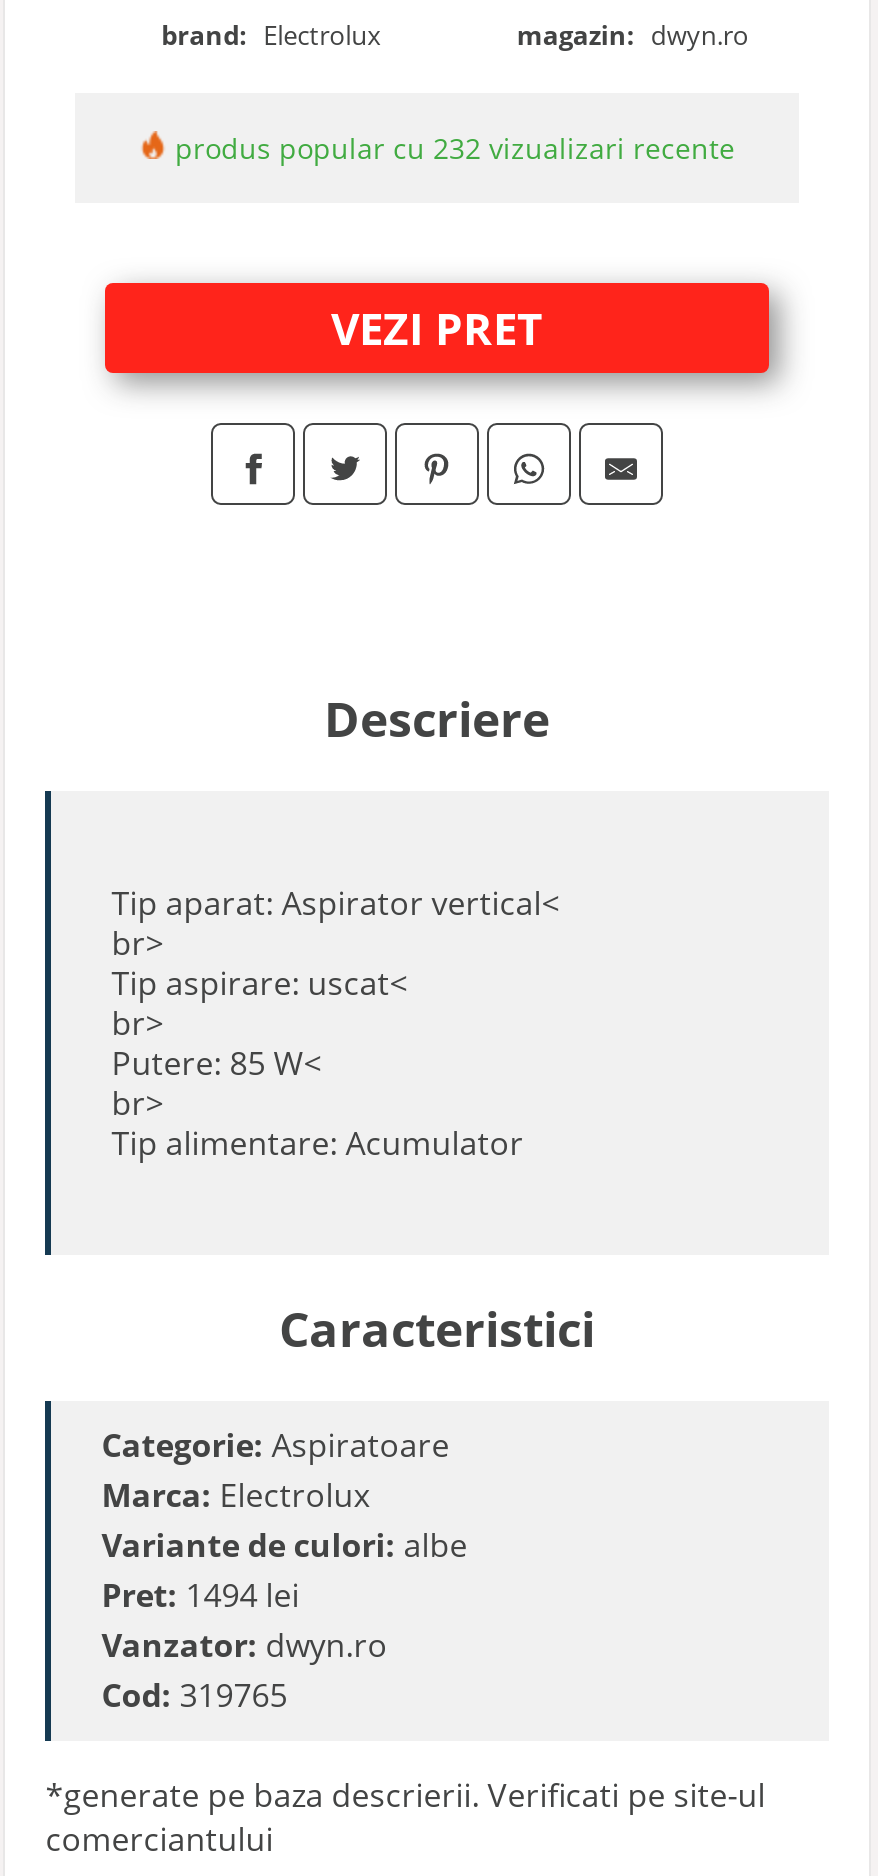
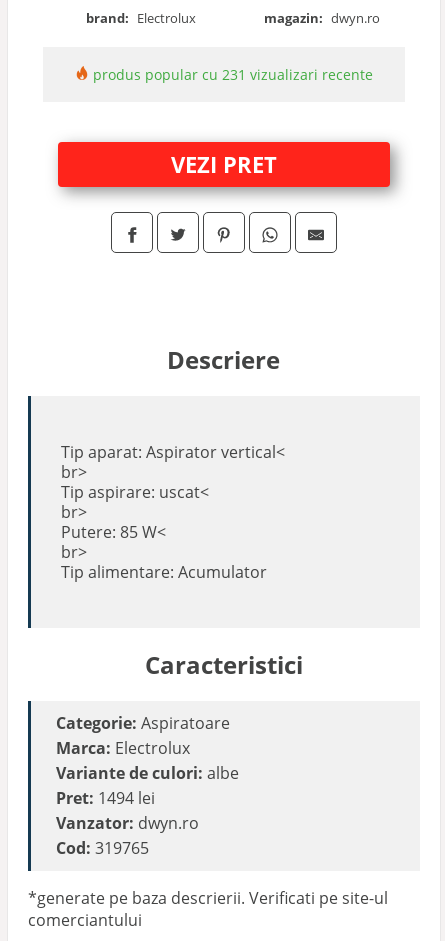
- produs popular cu 232 vizualizari recente
+ produs popular cu 231 vizualizari recente
